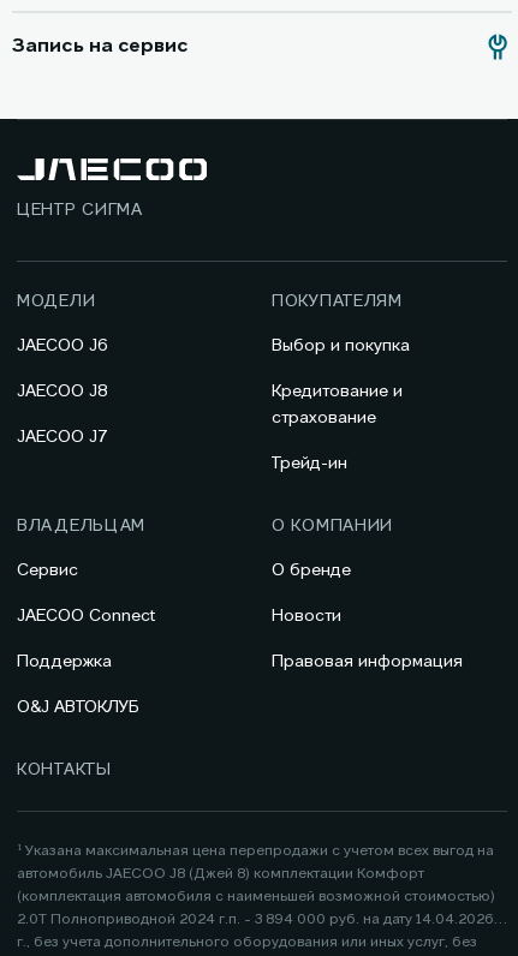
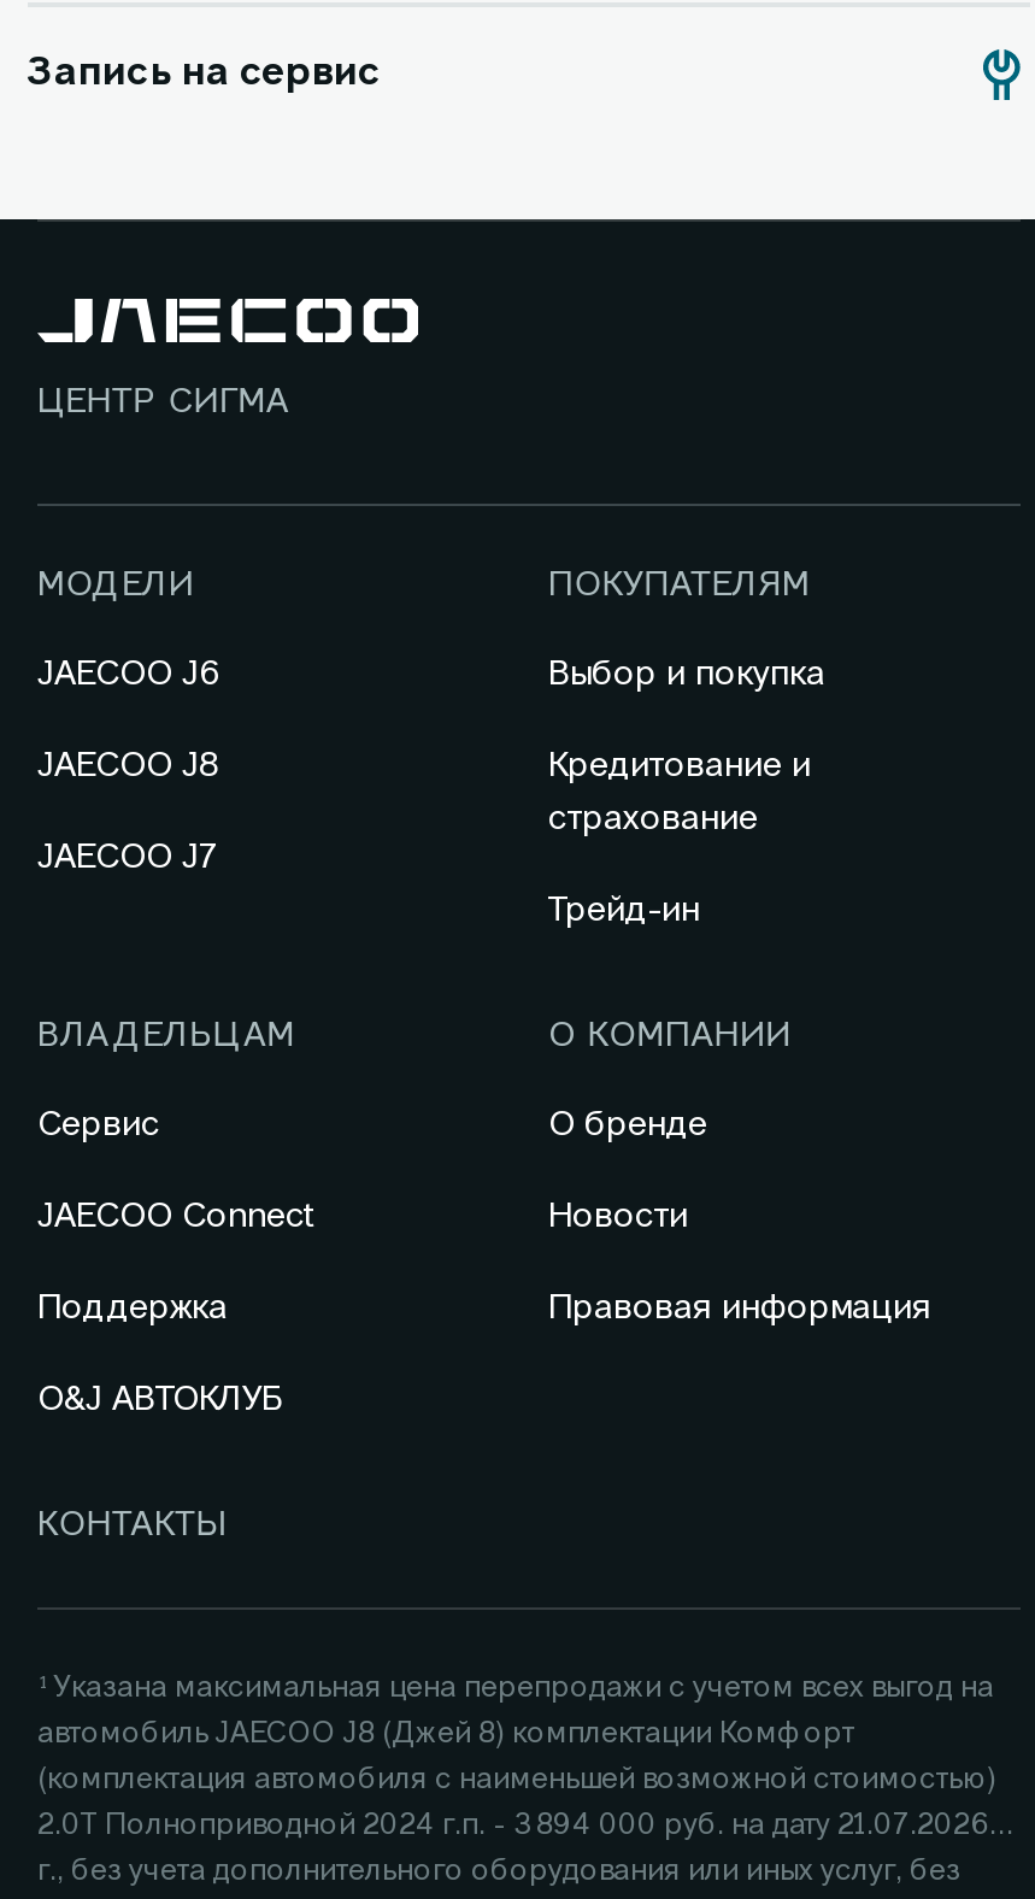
- 2.0Т Полноприводной 2024 г.п. - 3 894 000 руб. на дату 14.04.2026
+ 2.0Т Полноприводной 2024 г.п. - 3 894 000 руб. на дату 21.07.2026
